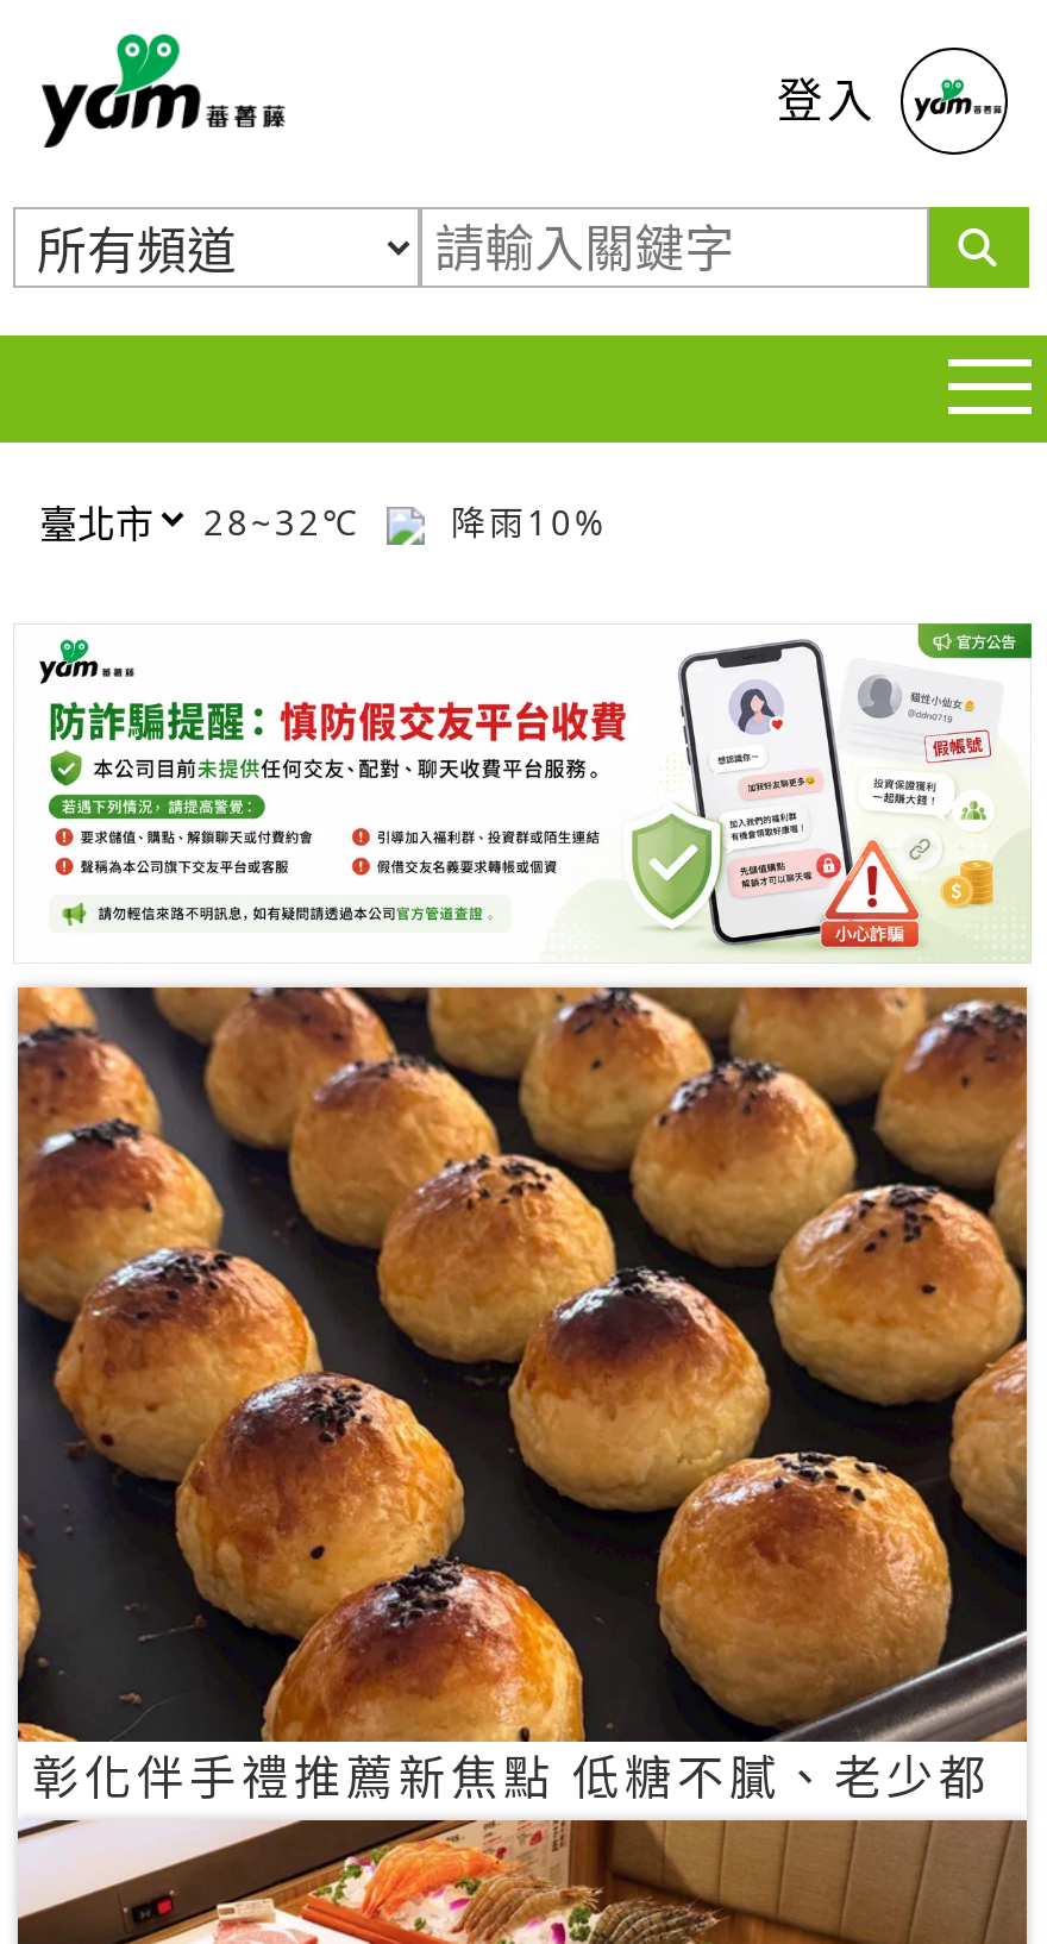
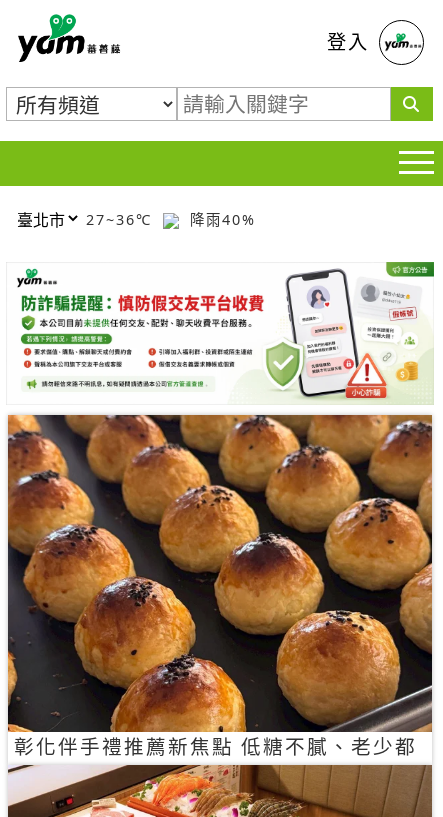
- 28~32℃
+ 27~36℃

- 降雨10%
+ 降雨40%
